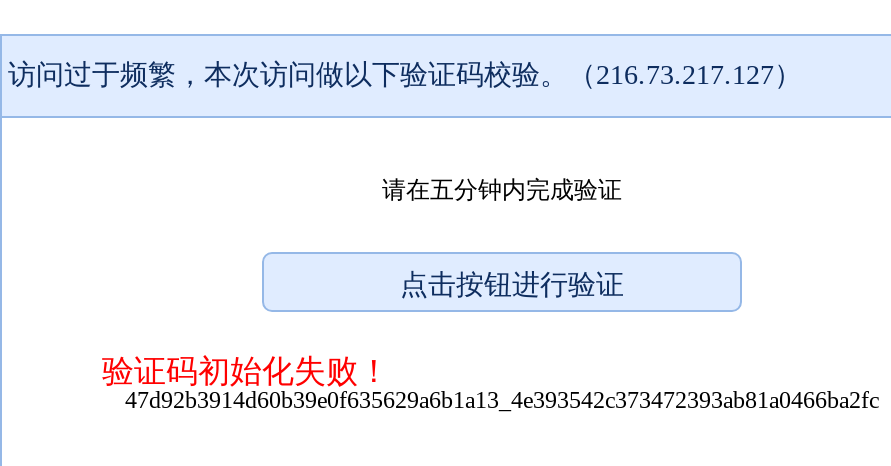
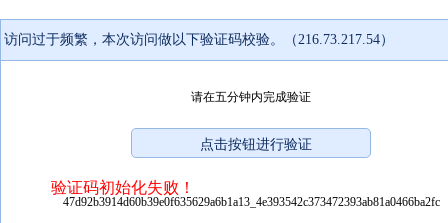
- 访问过于频繁，本次访问做以下验证码校验。（216.73.217.127）
+ 访问过于频繁，本次访问做以下验证码校验。（216.73.217.54）
